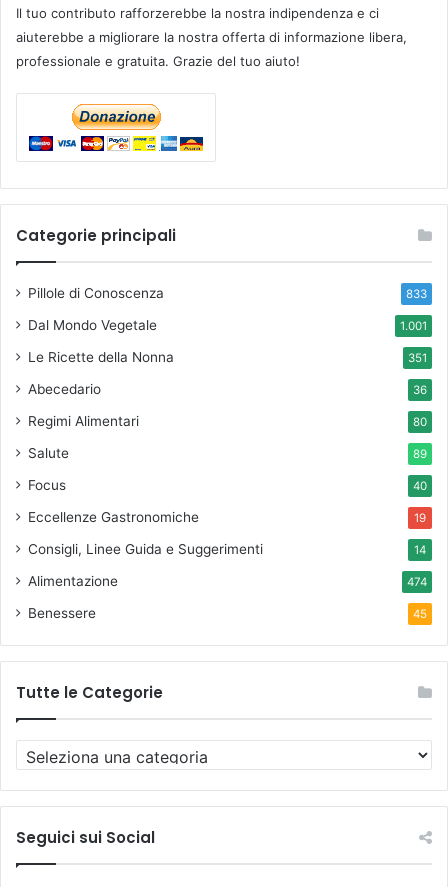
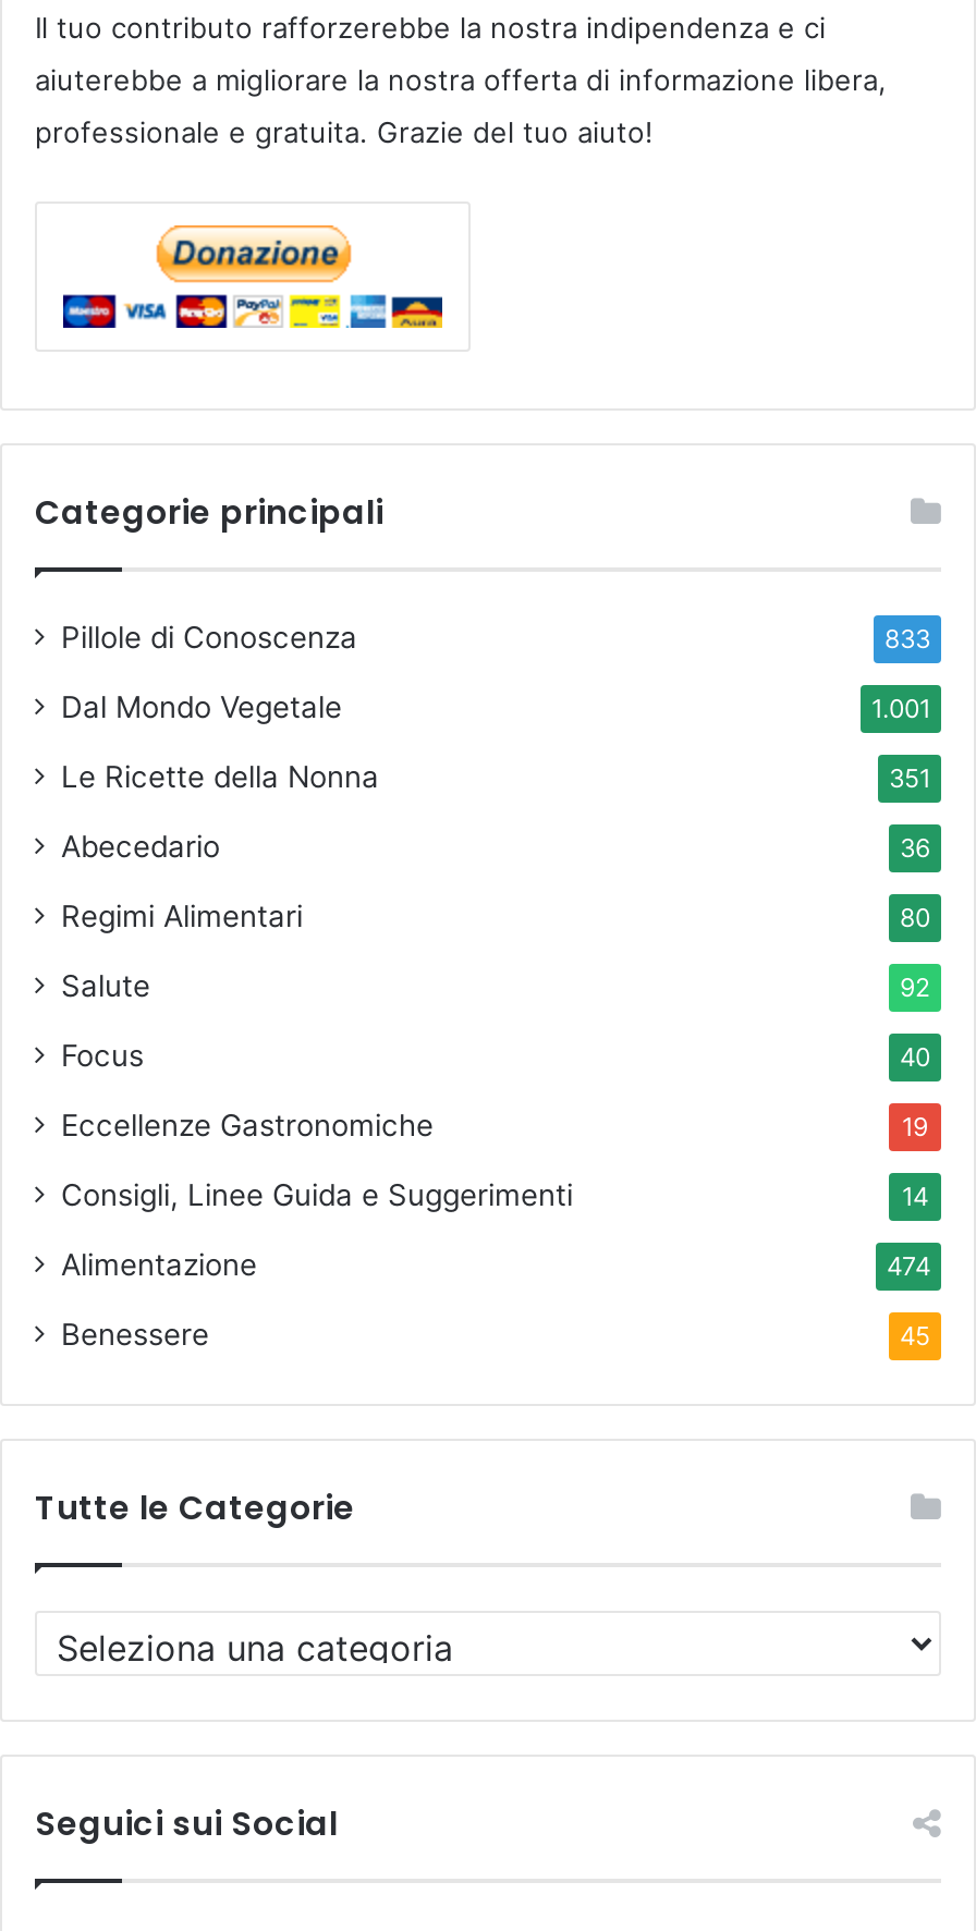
- 89
+ 92
